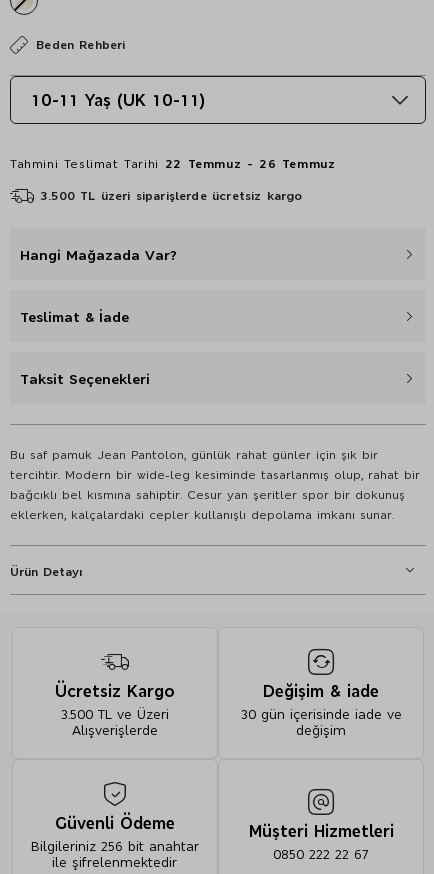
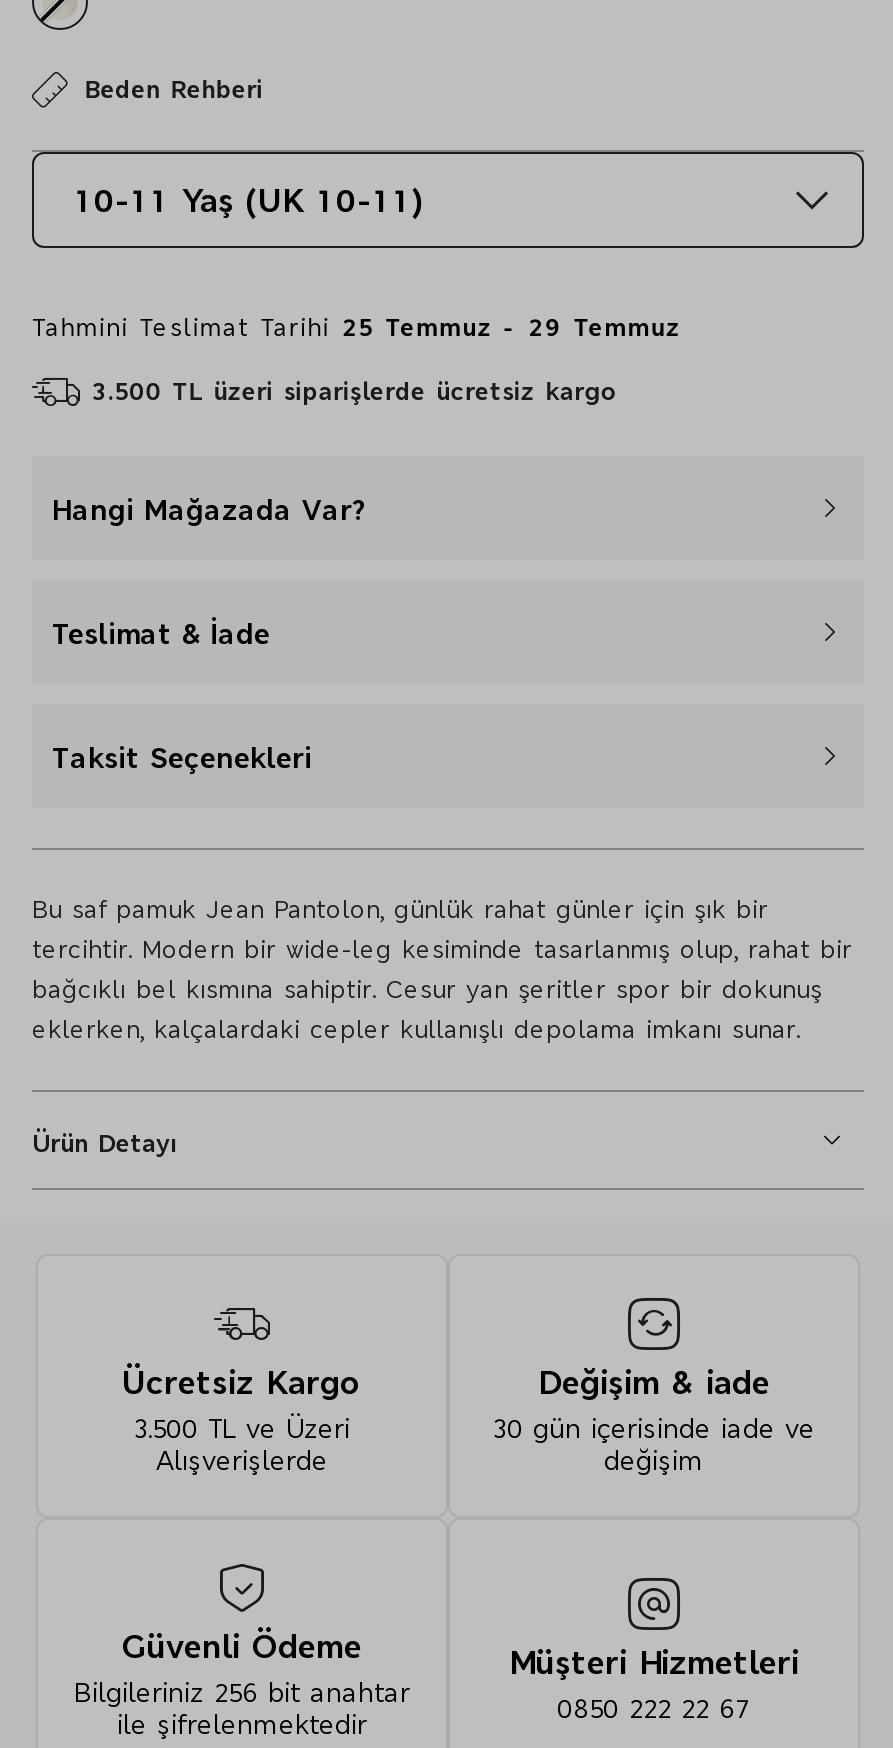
- Tahmini Teslimat Tarihi 22 Temmuz - 26 Temmuz
+ Tahmini Teslimat Tarihi 25 Temmuz - 29 Temmuz
